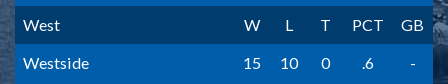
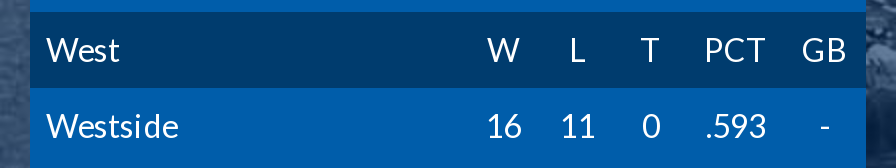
- 15
+ 16

- 10
+ 11

- .6
+ .593
